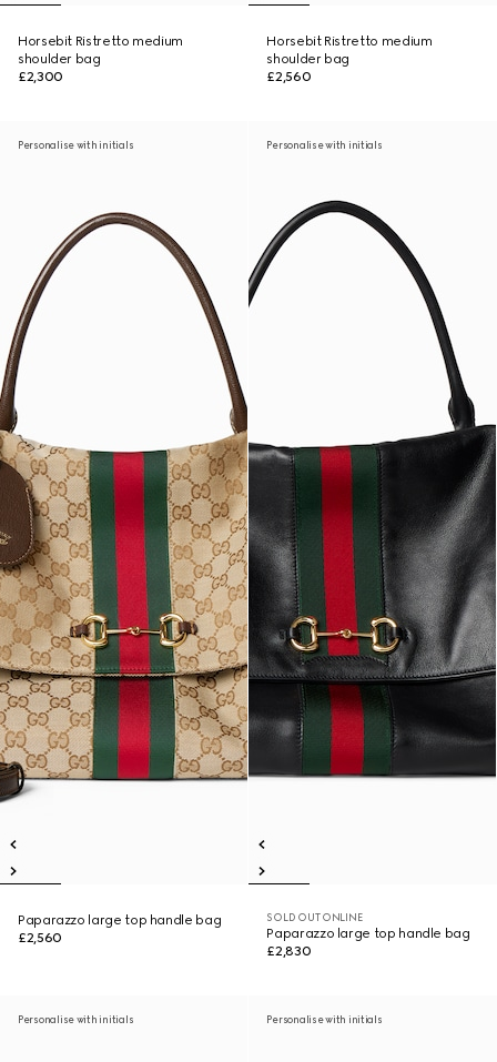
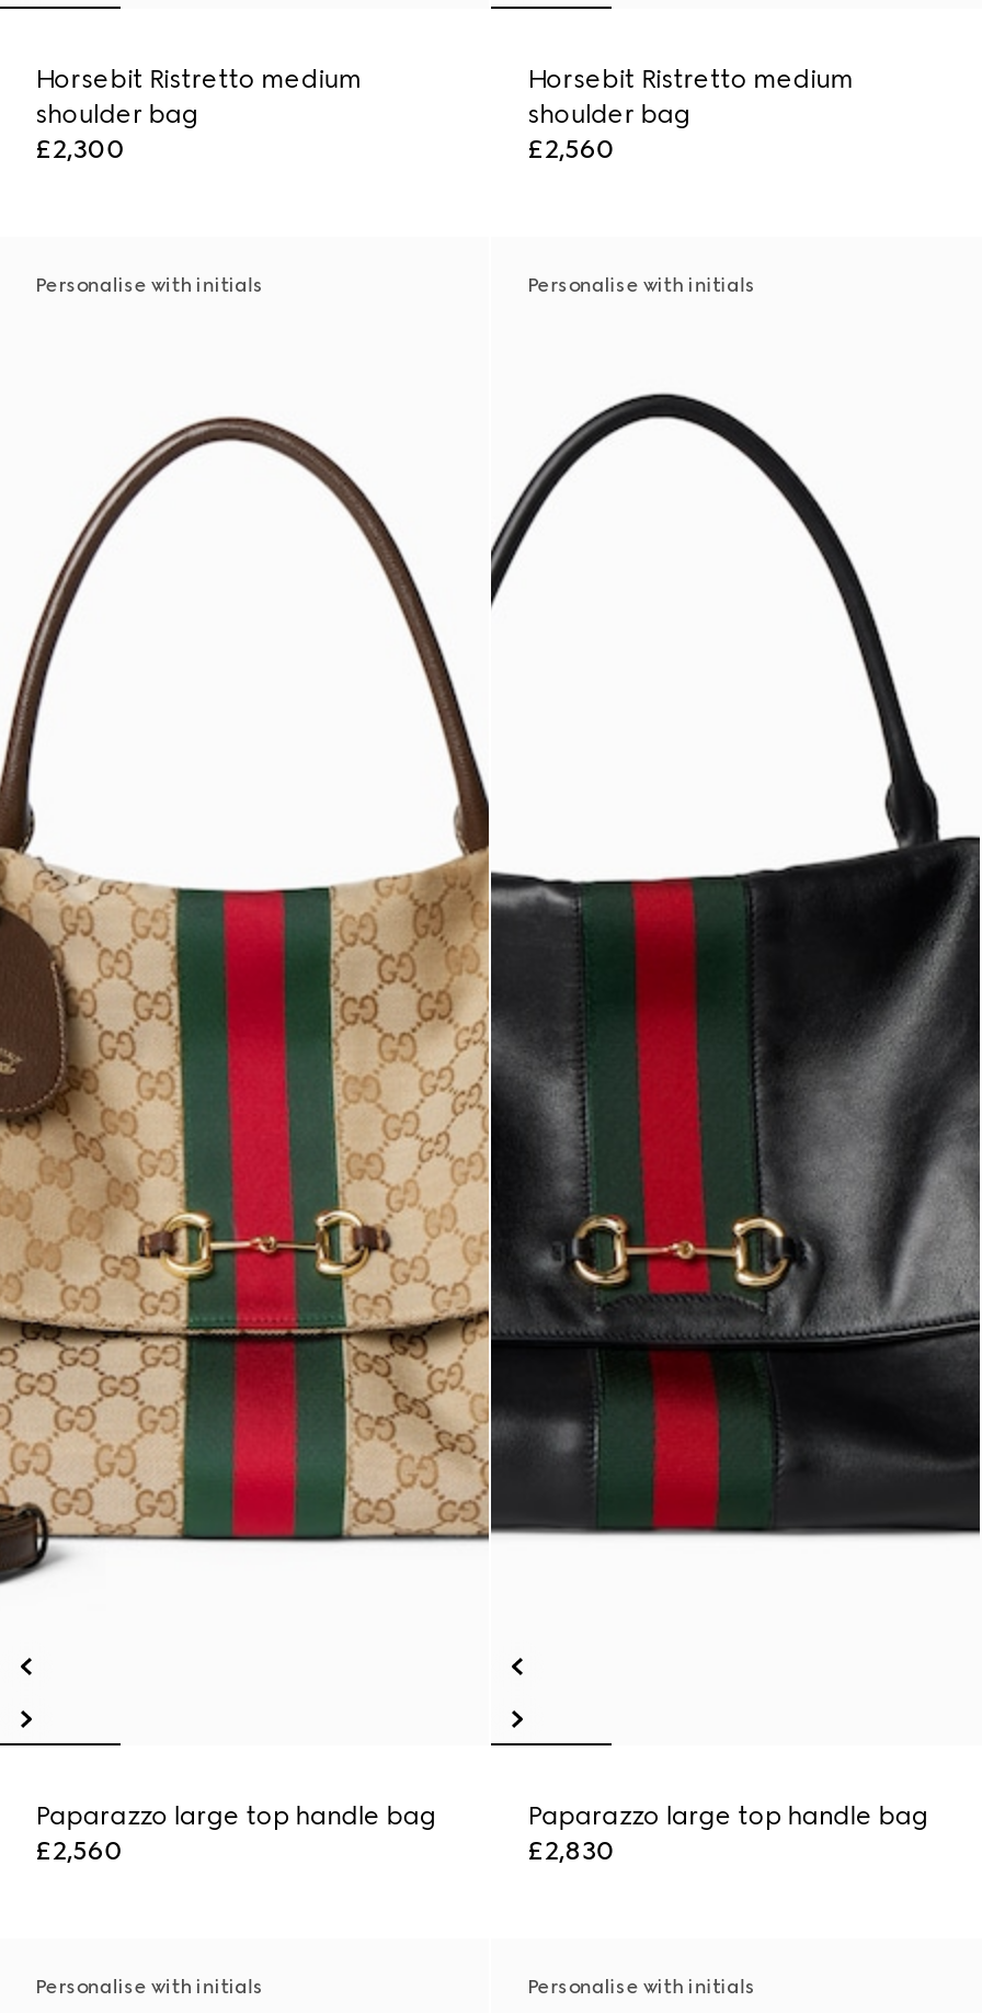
- SOLD OUT ONLINE
